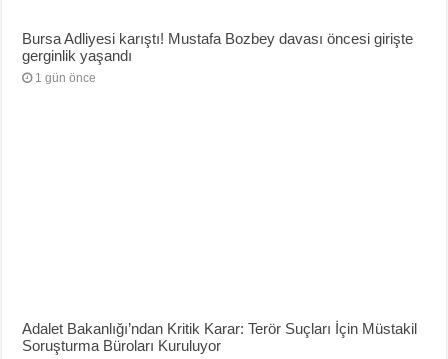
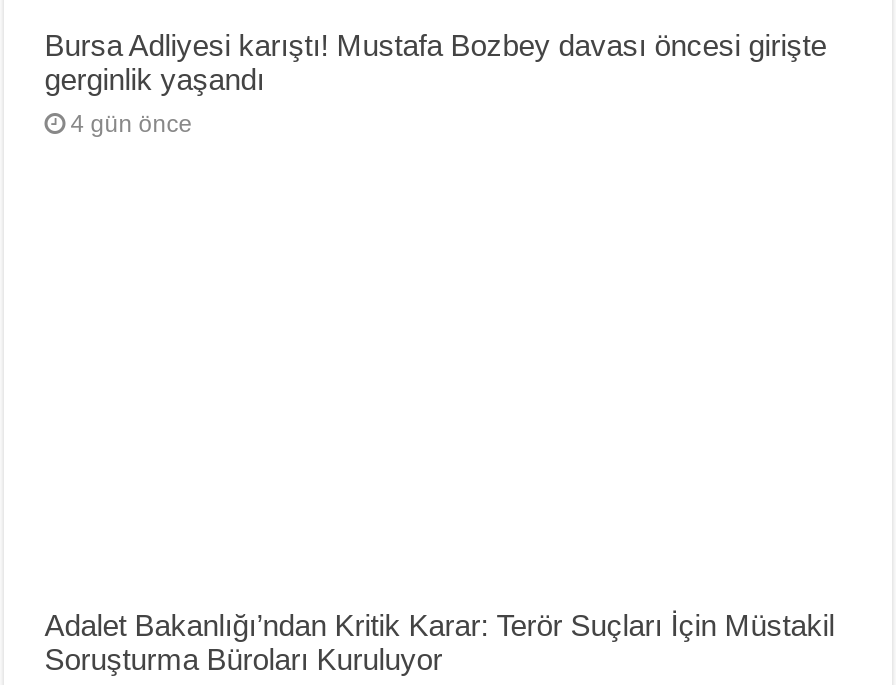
- 1 gün önce
+ 4 gün önce
